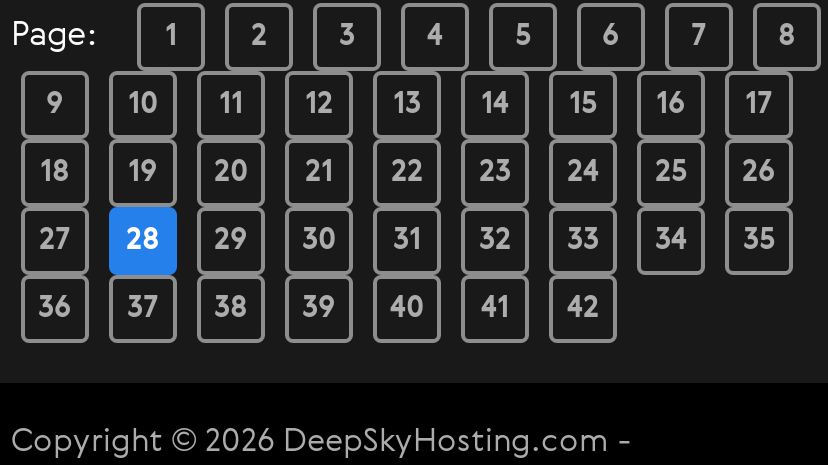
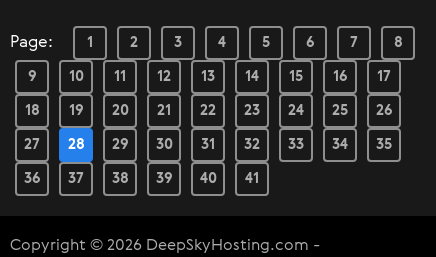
- 42
